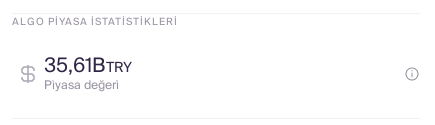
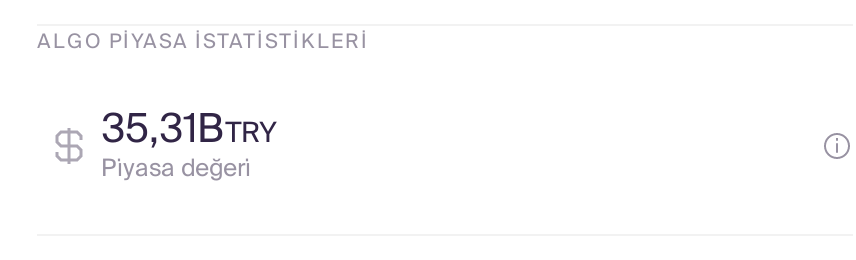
- 35,61BTRY
+ 35,31BTRY
